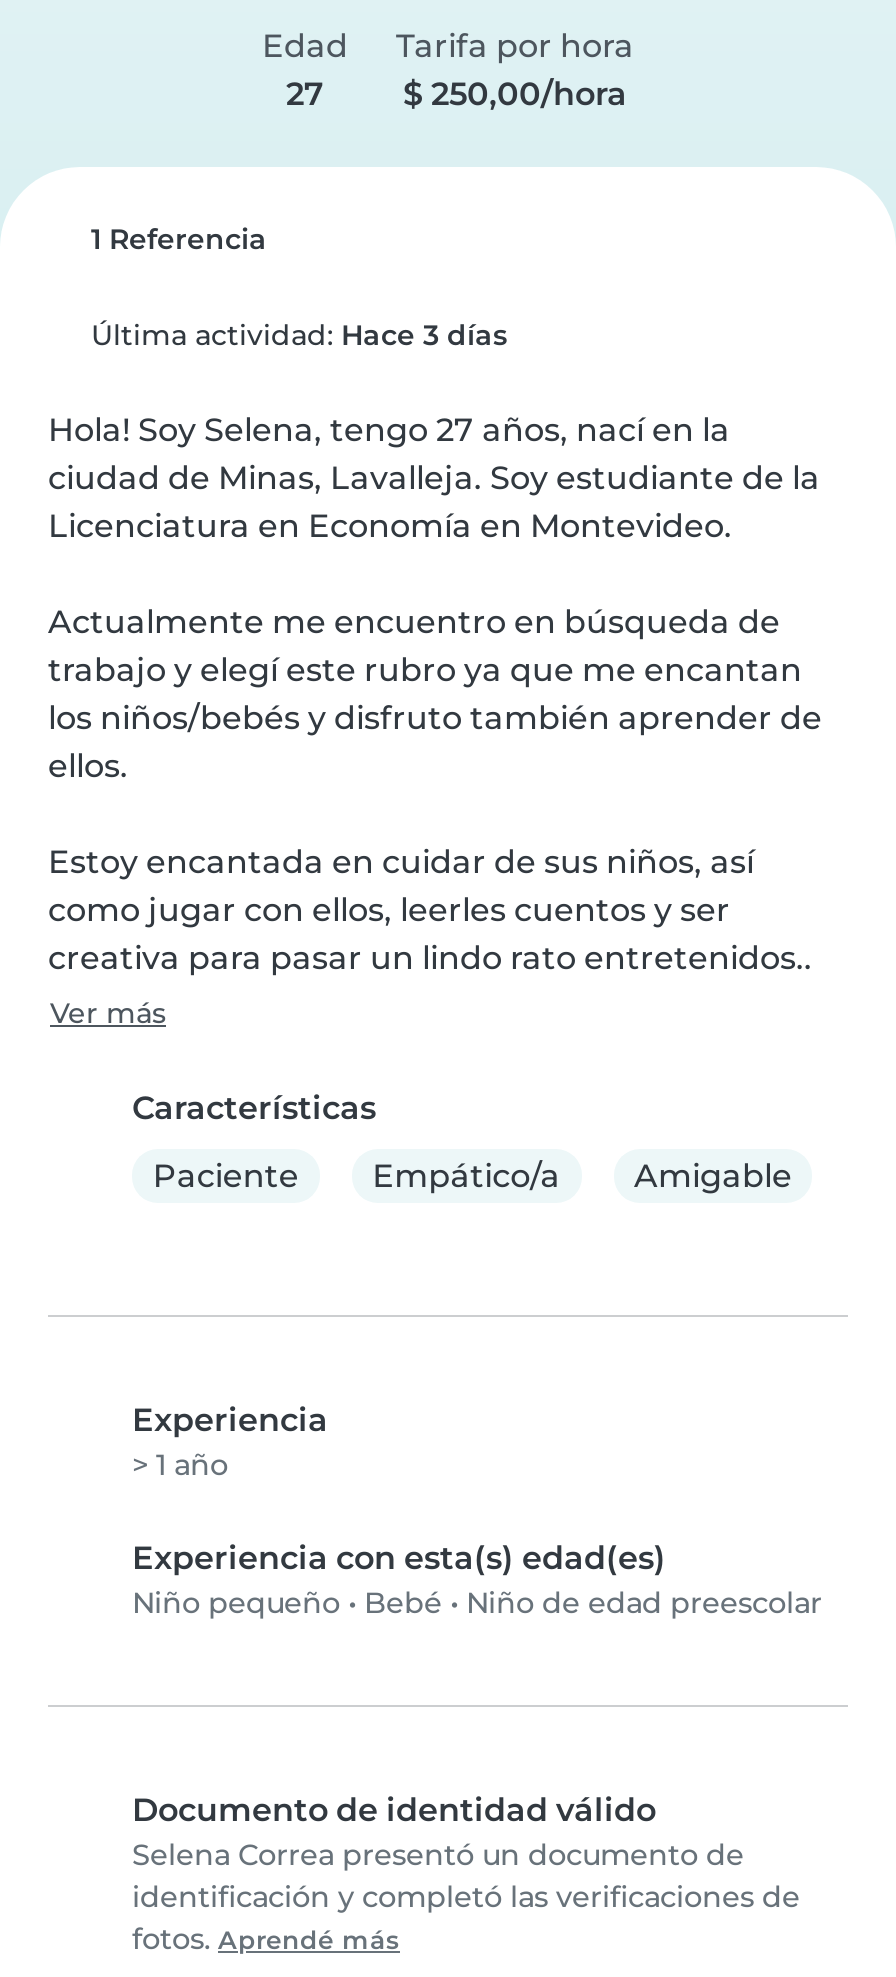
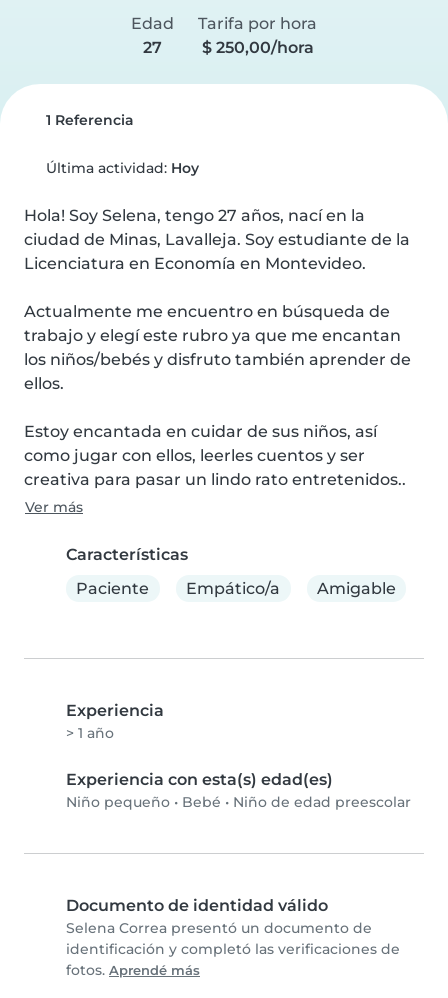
- Última actividad: Hace 3 días
+ Última actividad: Hoy
